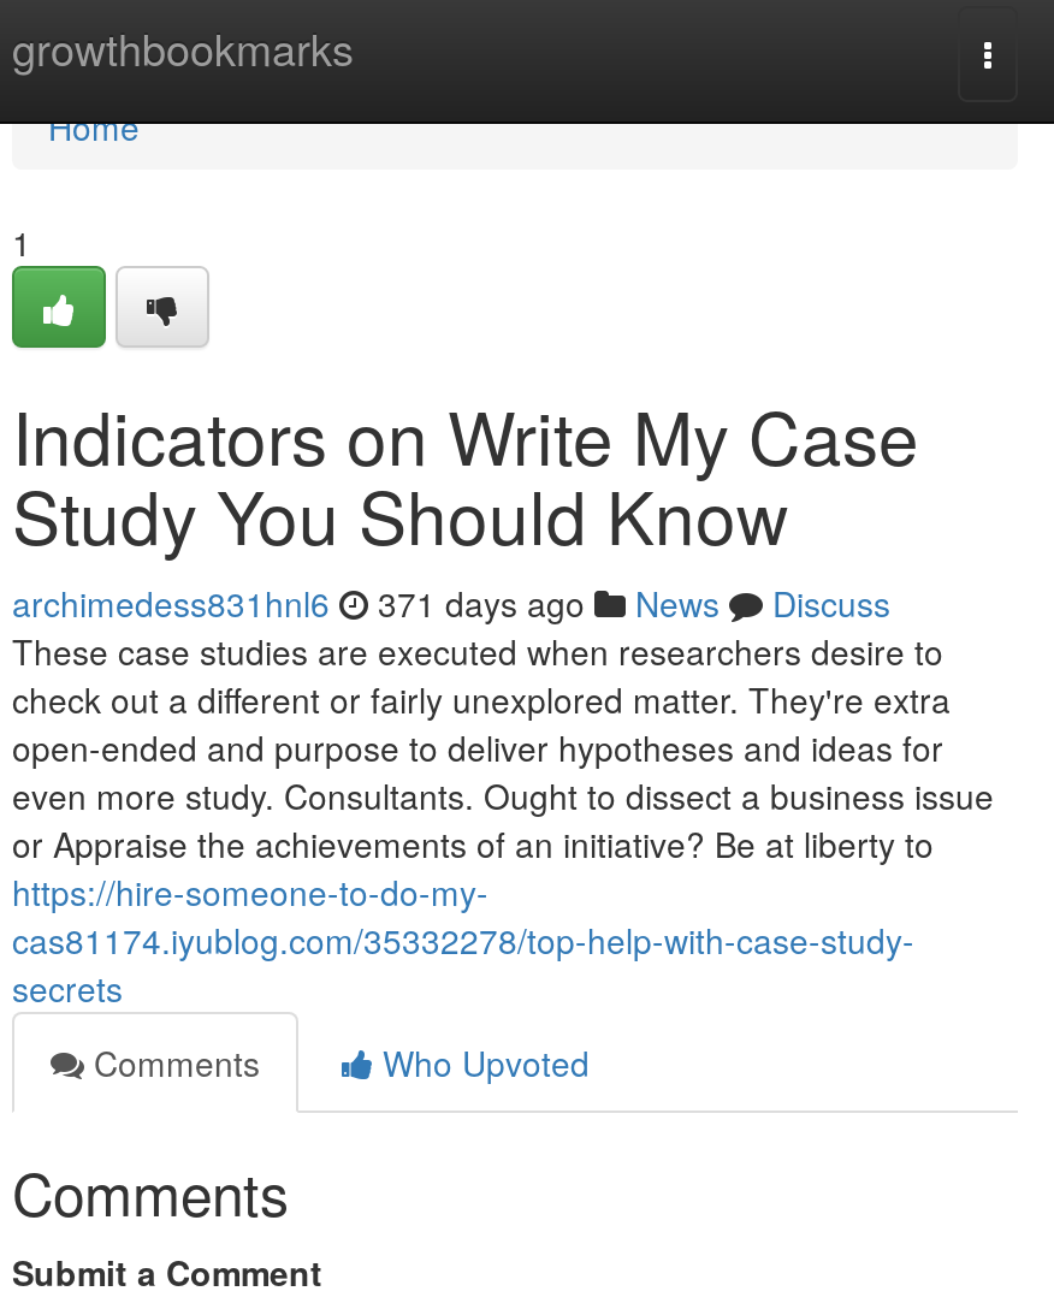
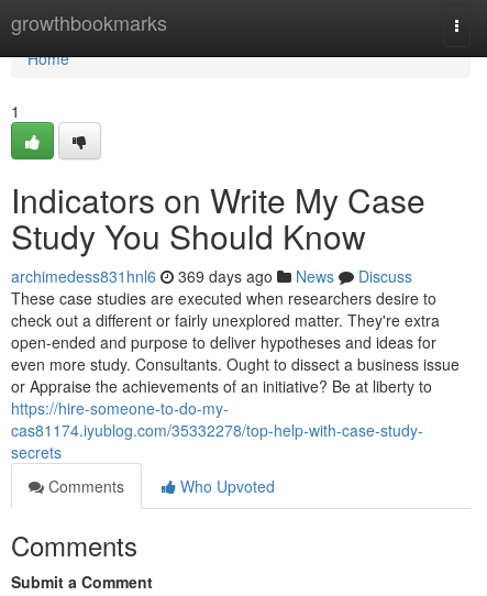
- archimedess831hnl6 371 days ago News Discuss
+ archimedess831hnl6 369 days ago News Discuss
